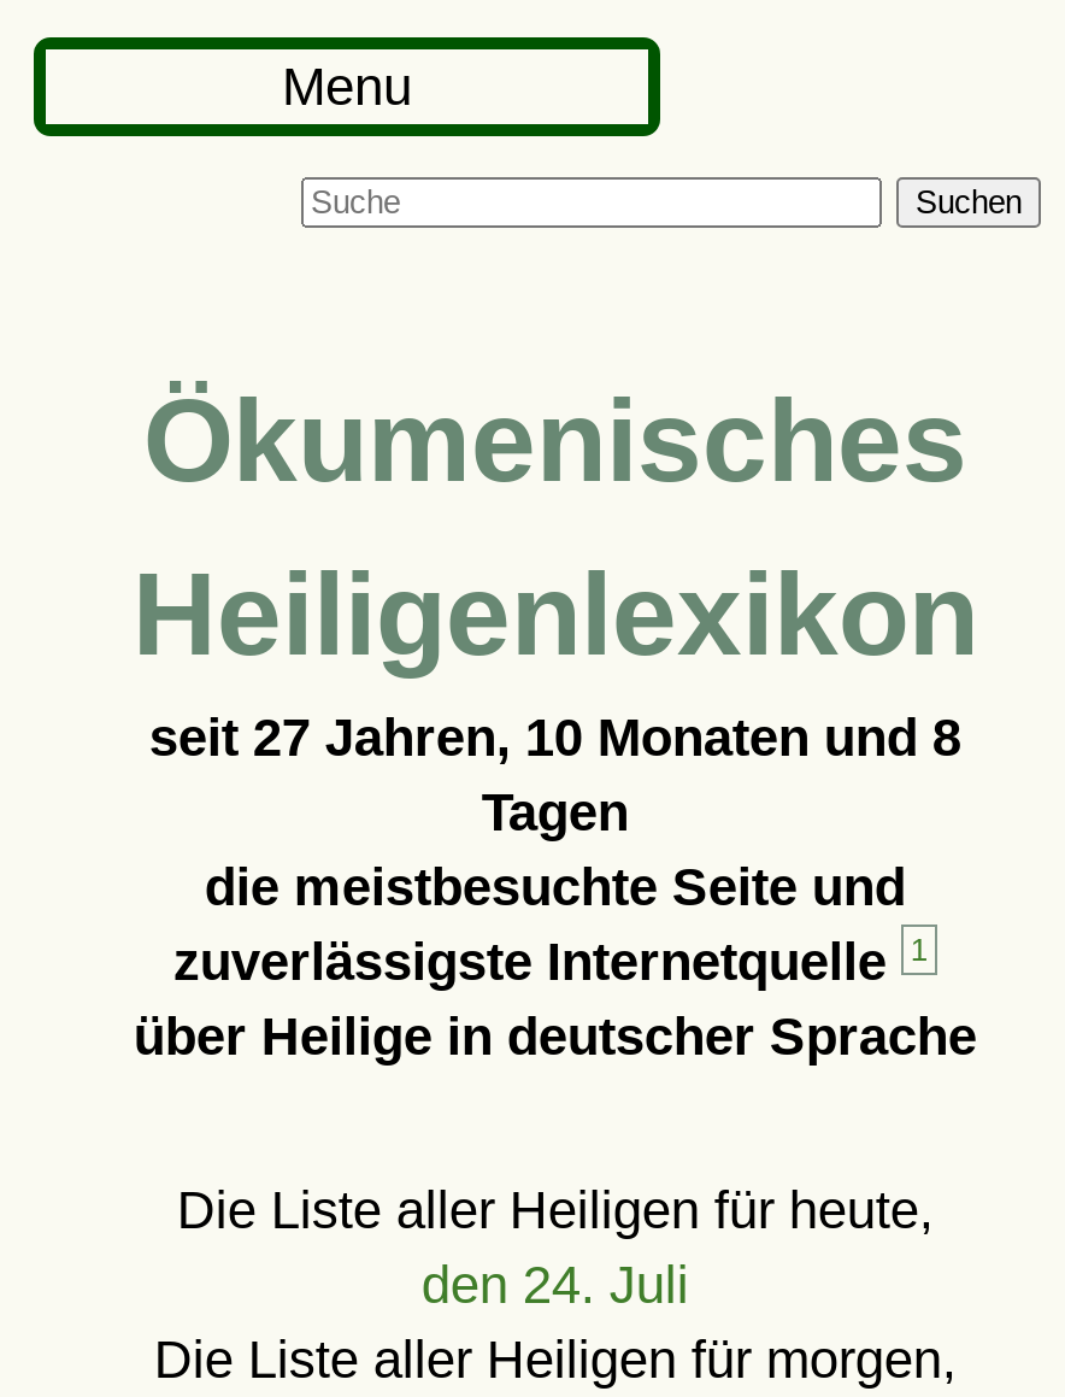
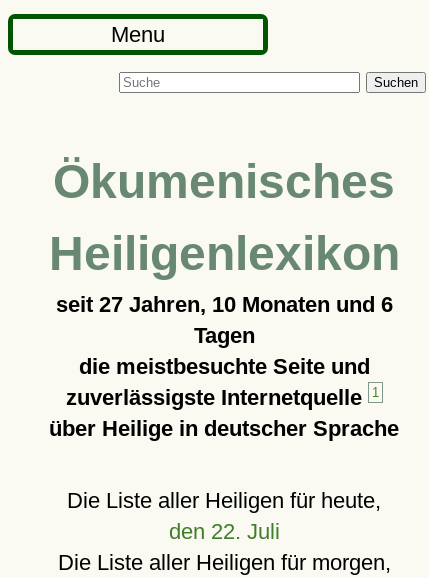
- seit 27 Jahren, 10 Monaten und 8
+ seit 27 Jahren, 10 Monaten und 6

- den 24. Juli
+ den 22. Juli
